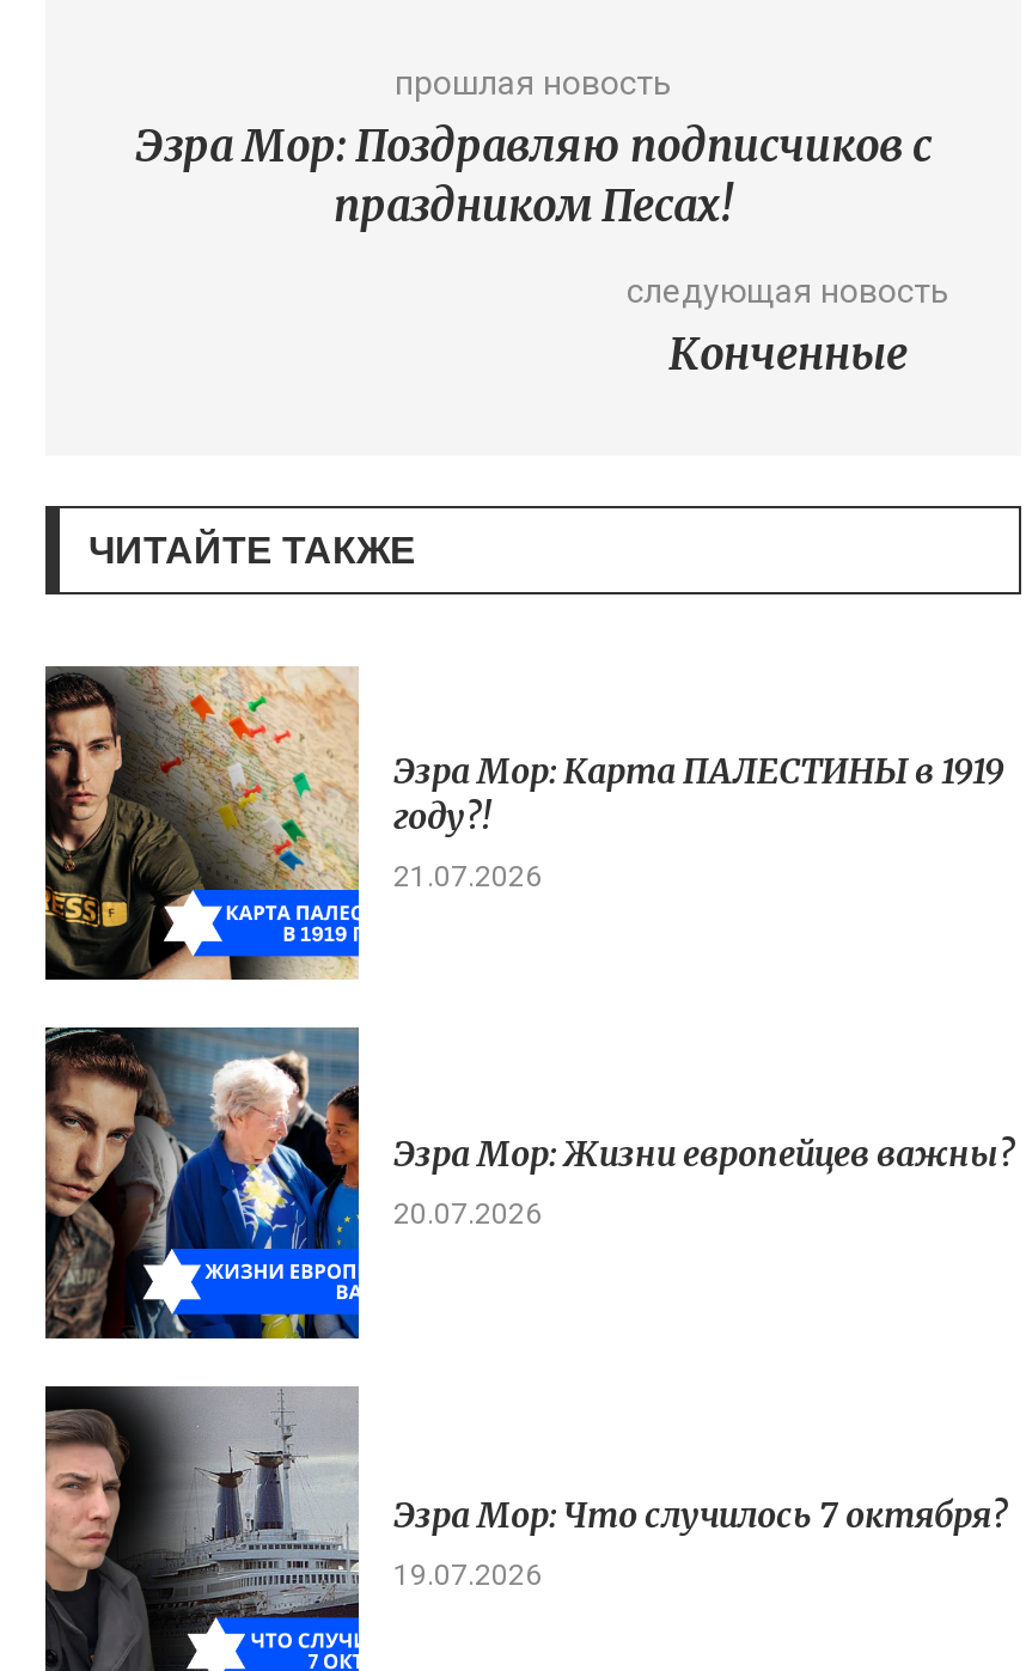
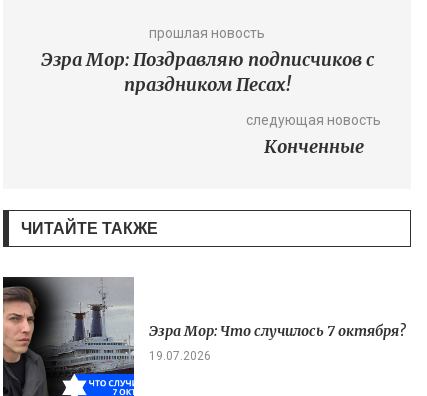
- [image]
- Эзра Мор: Карта ПАЛЕСТИНЫ в 1919
- году?!
- 21.07.2026

- [image]
- Эзра Мор: Жизни европейцев важны?
- 20.07.2026
